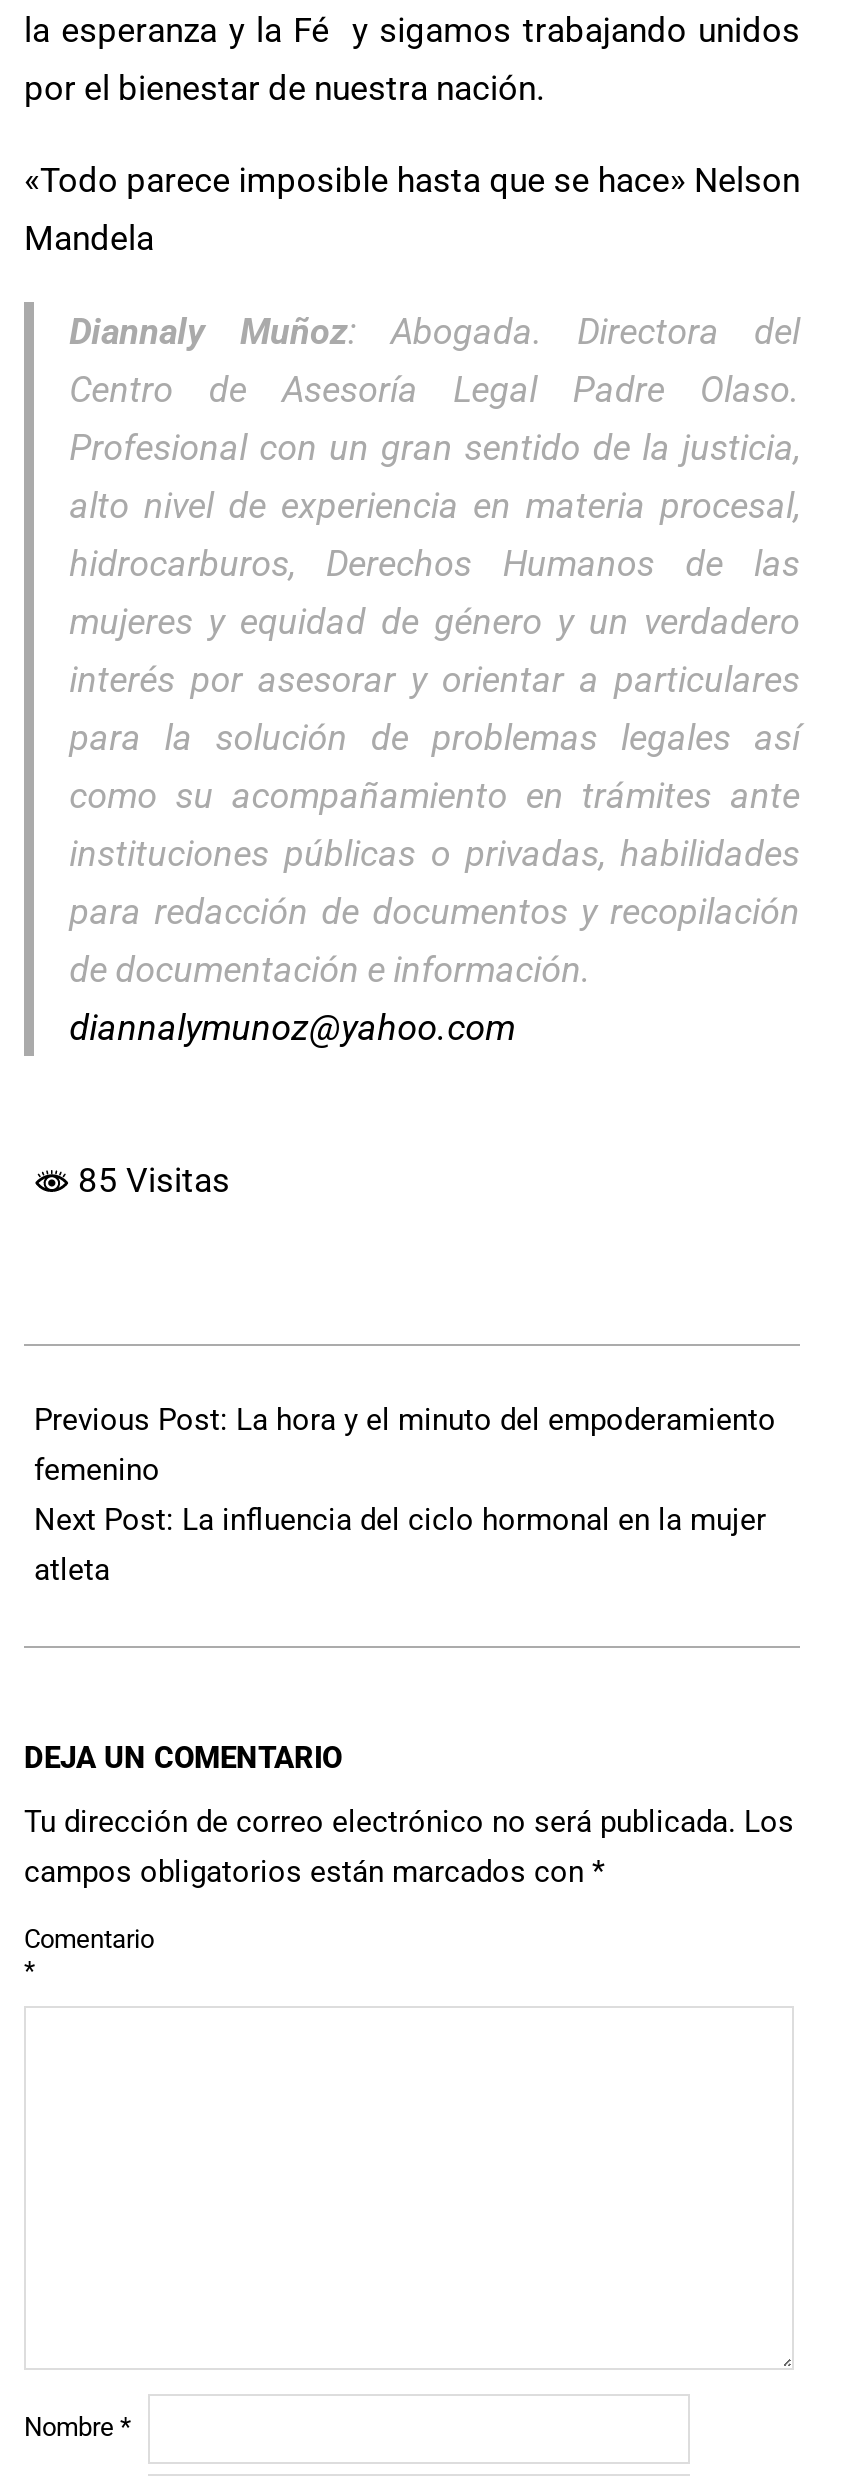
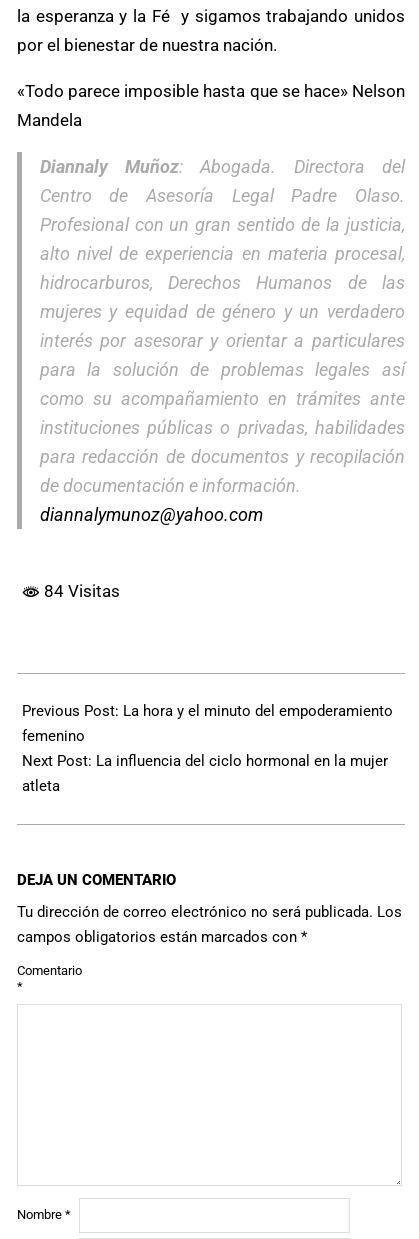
- 85 Visitas
+ 84 Visitas
